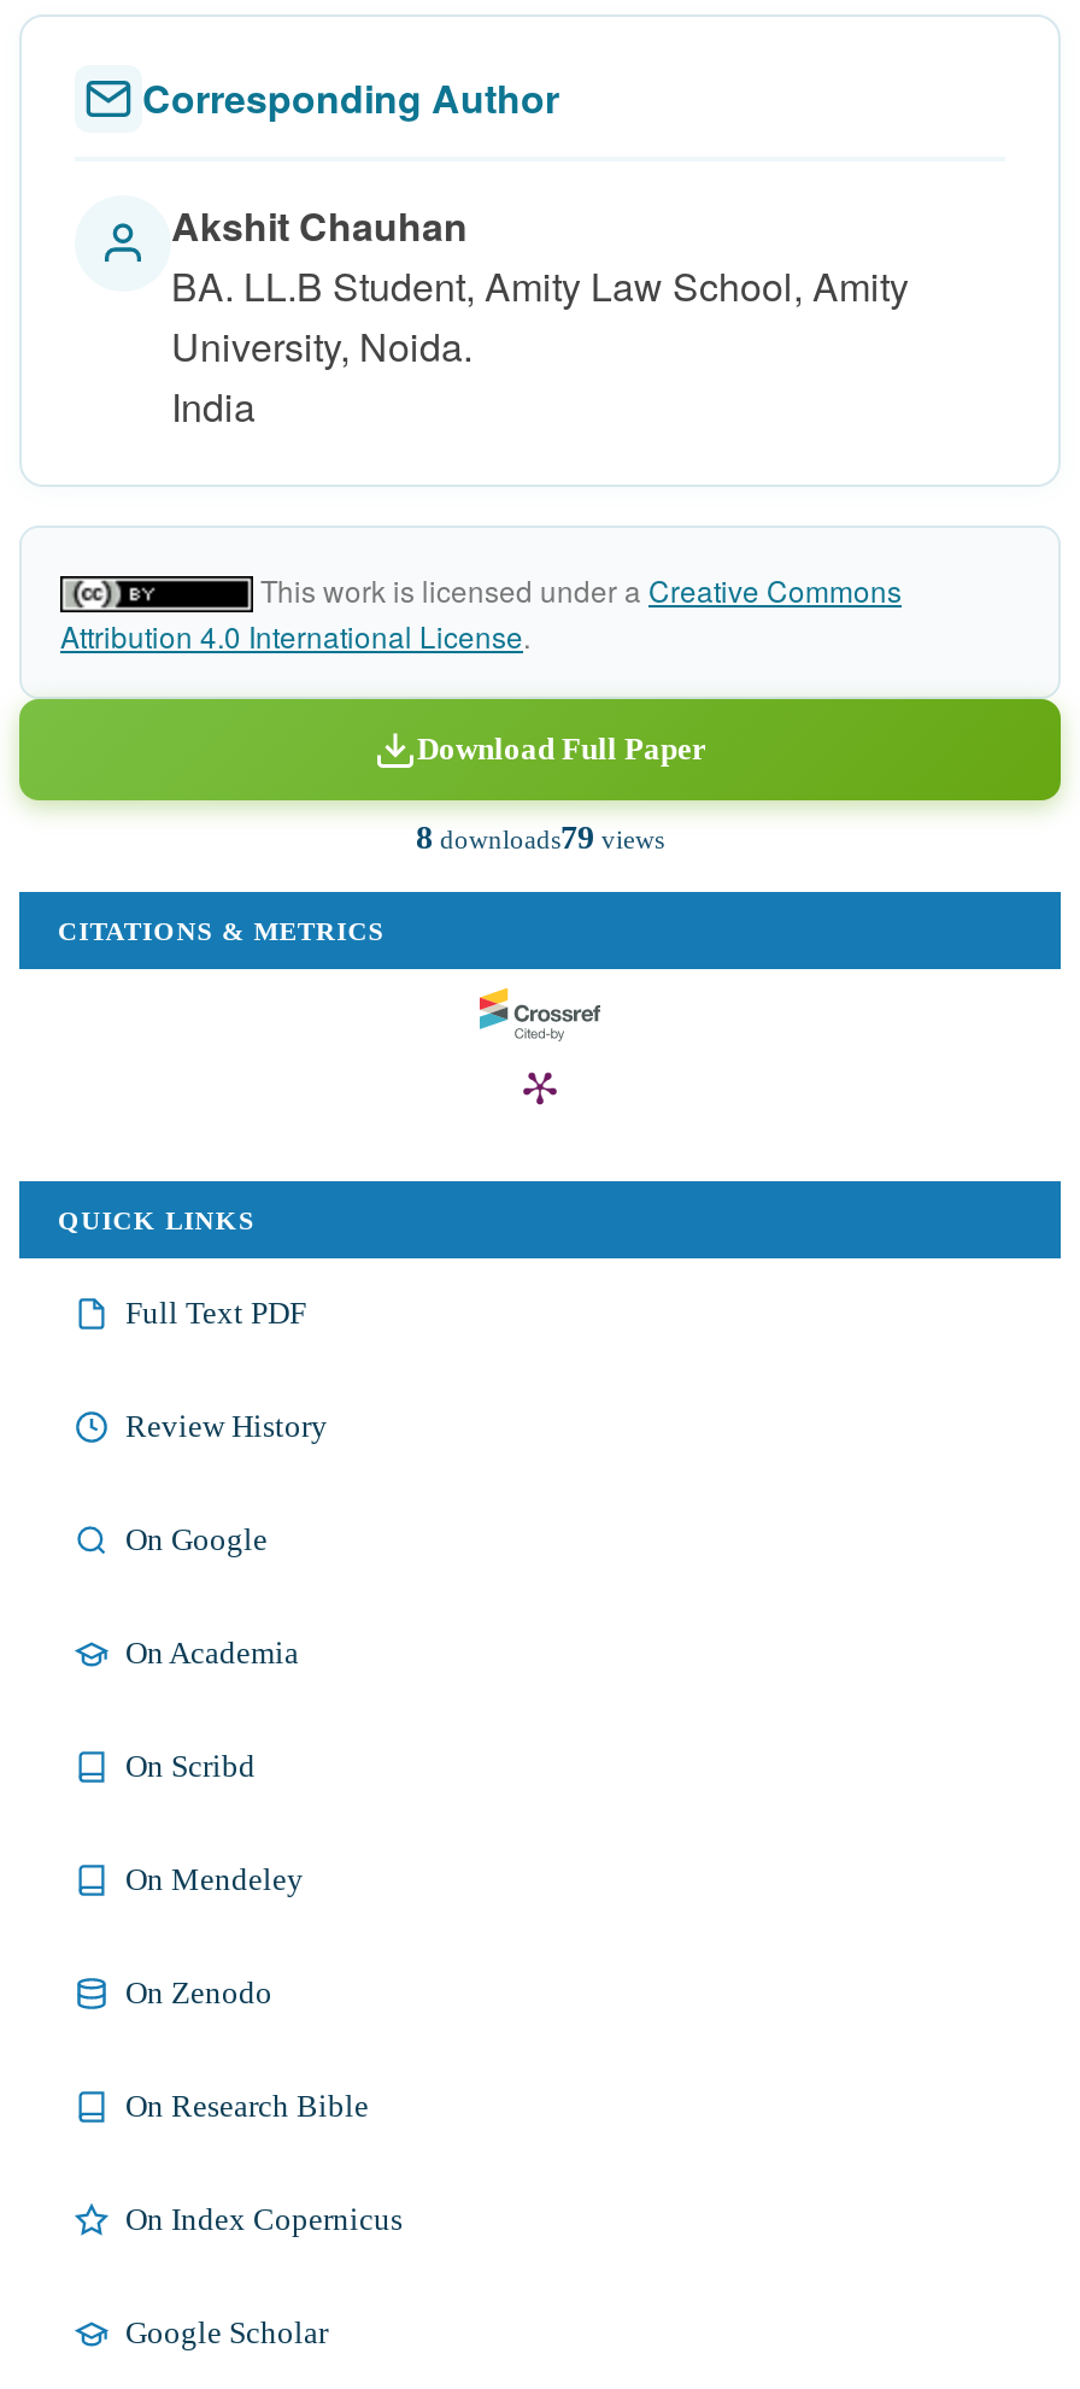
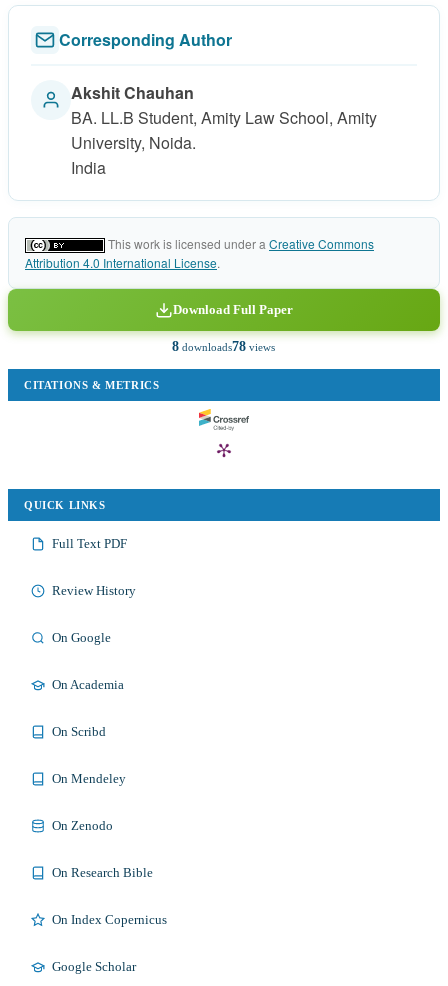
- 8 downloads79 views
+ 8 downloads78 views
